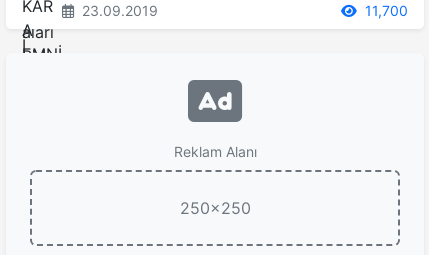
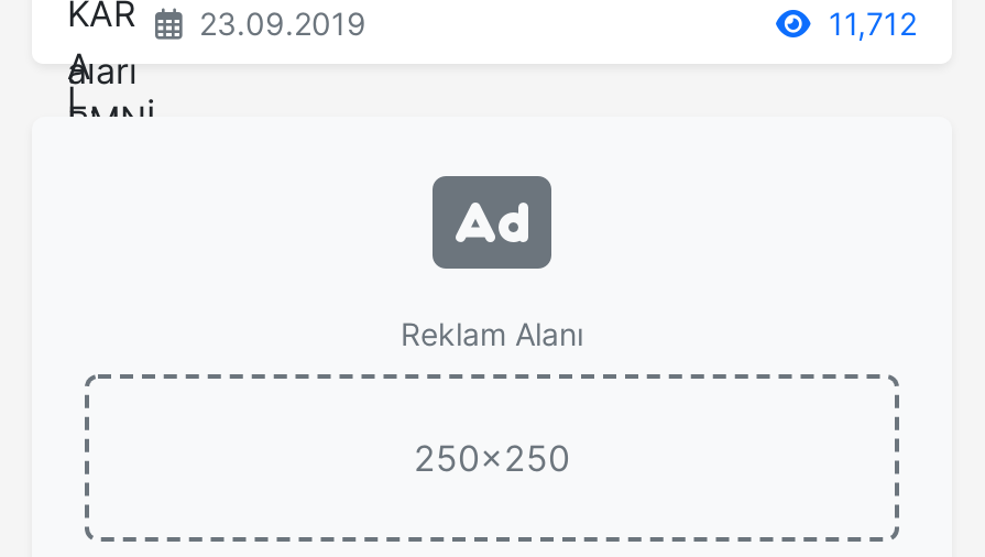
- 11,700
+ 11,712
